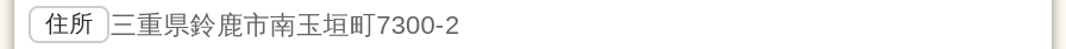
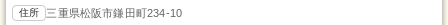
- 三重県鈴鹿市南玉垣町7300-2
+ 三重県松阪市鎌田町234-10
